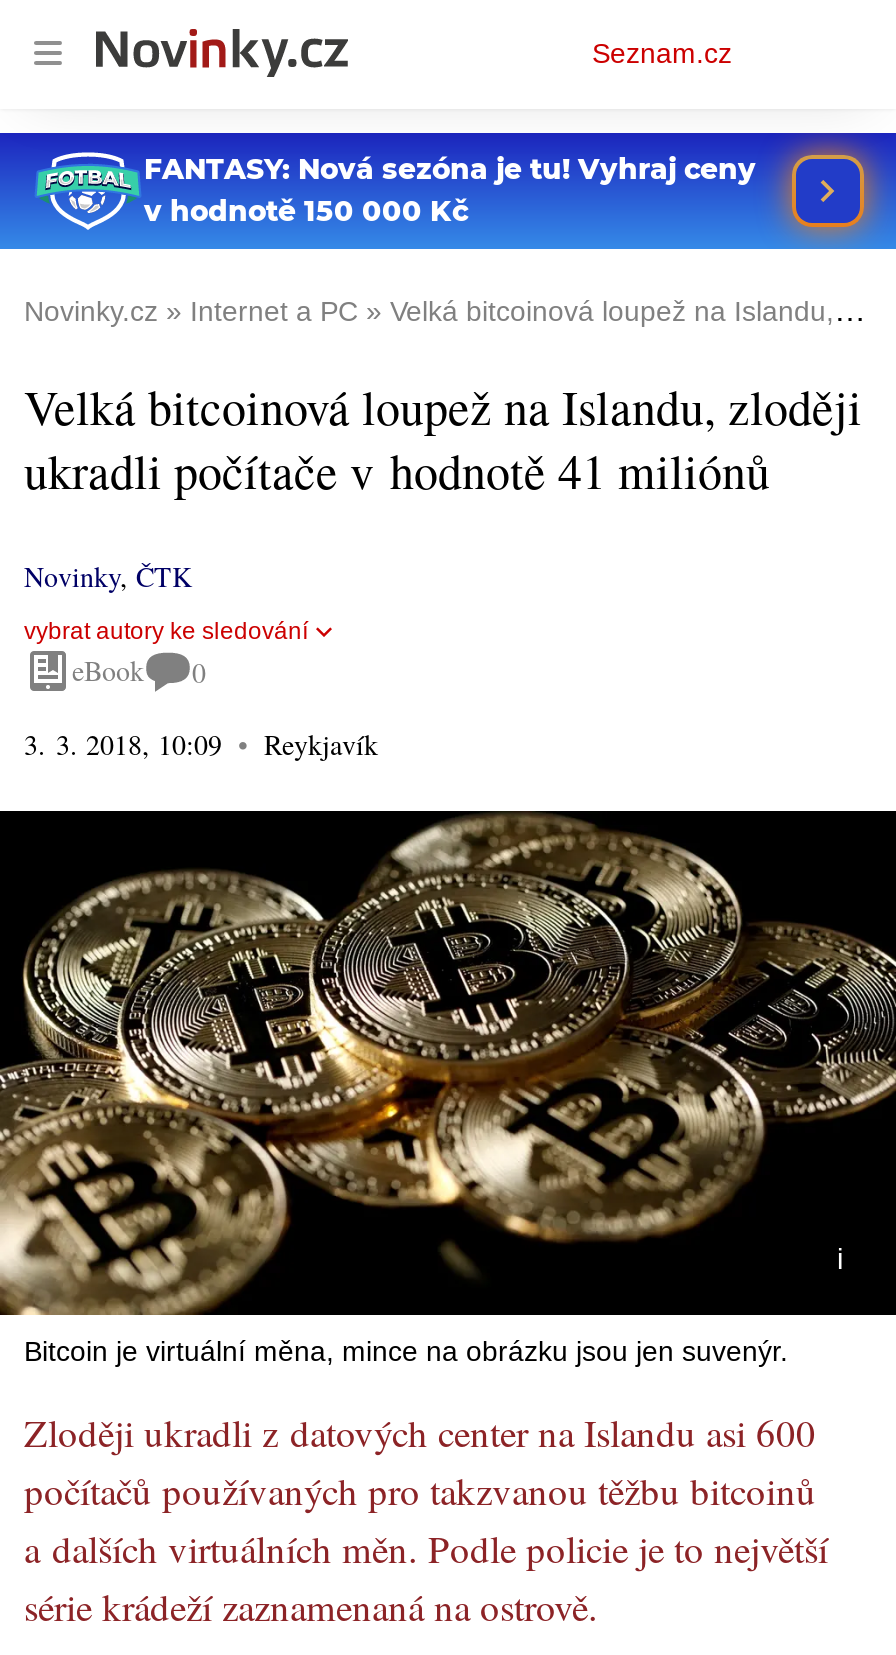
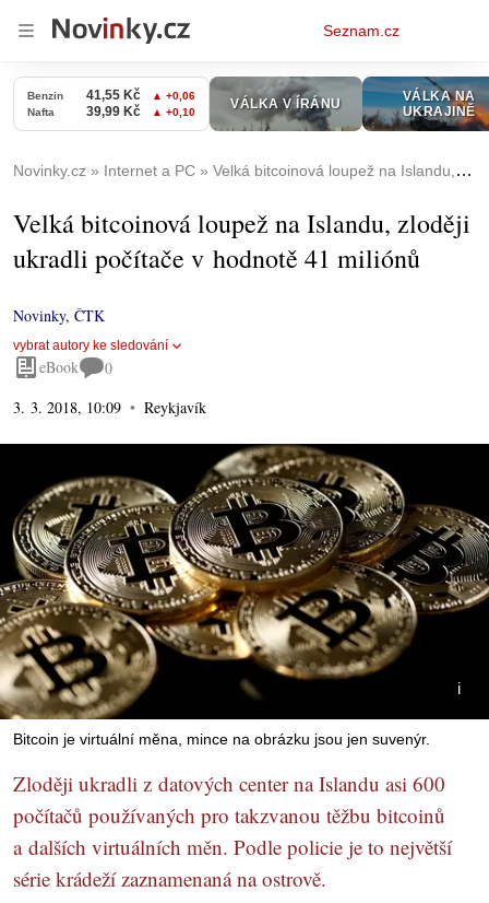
- [image]
+ [image]
